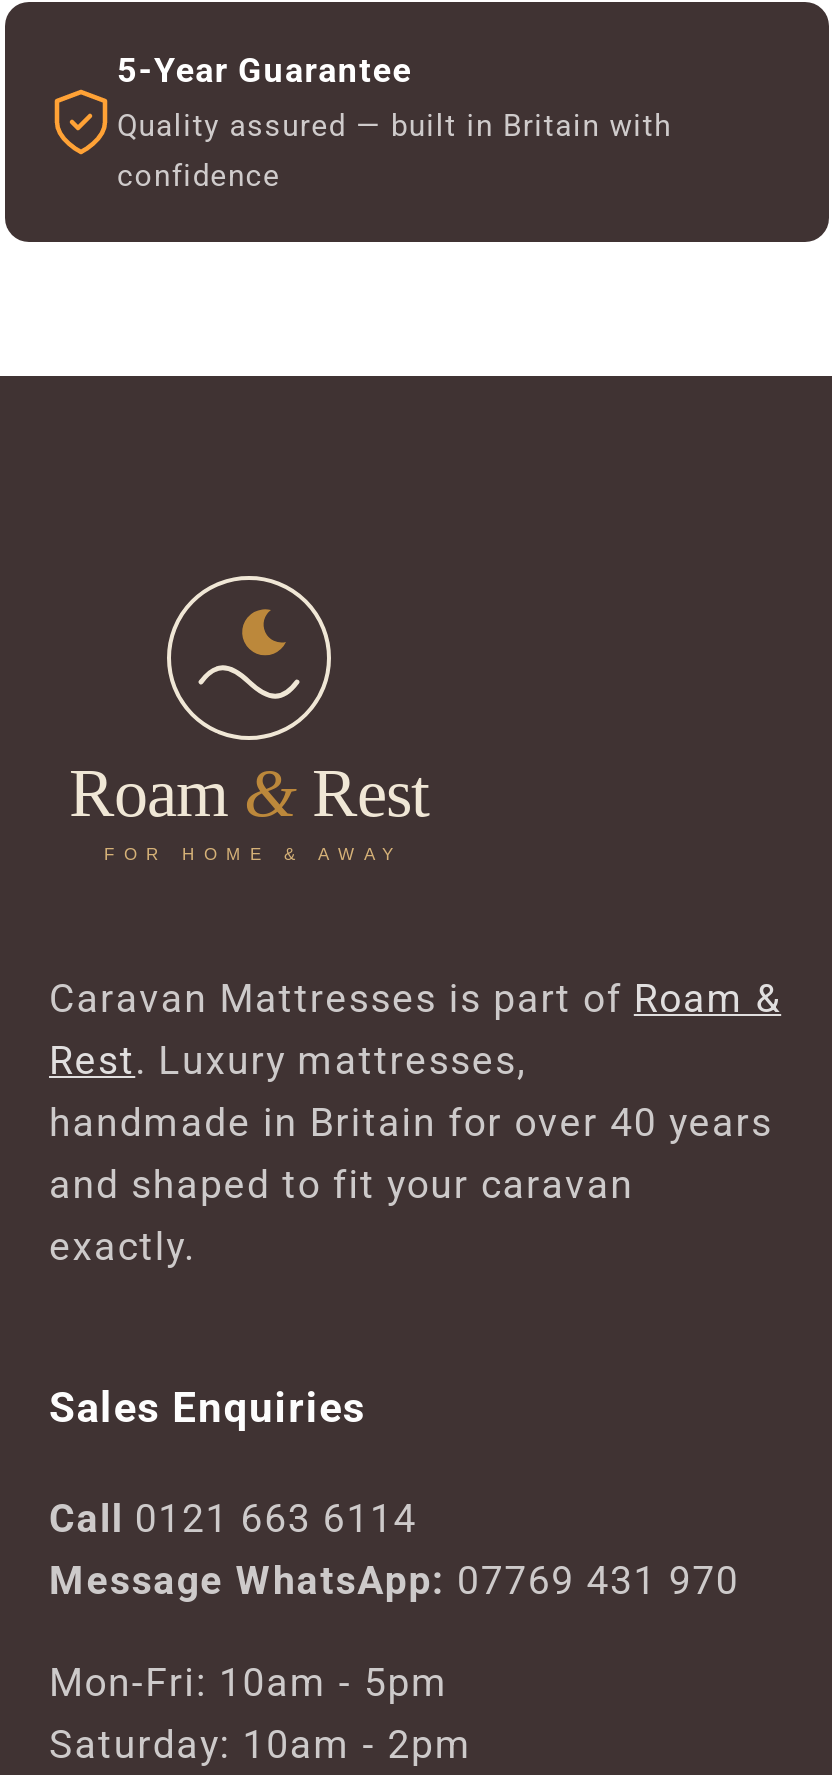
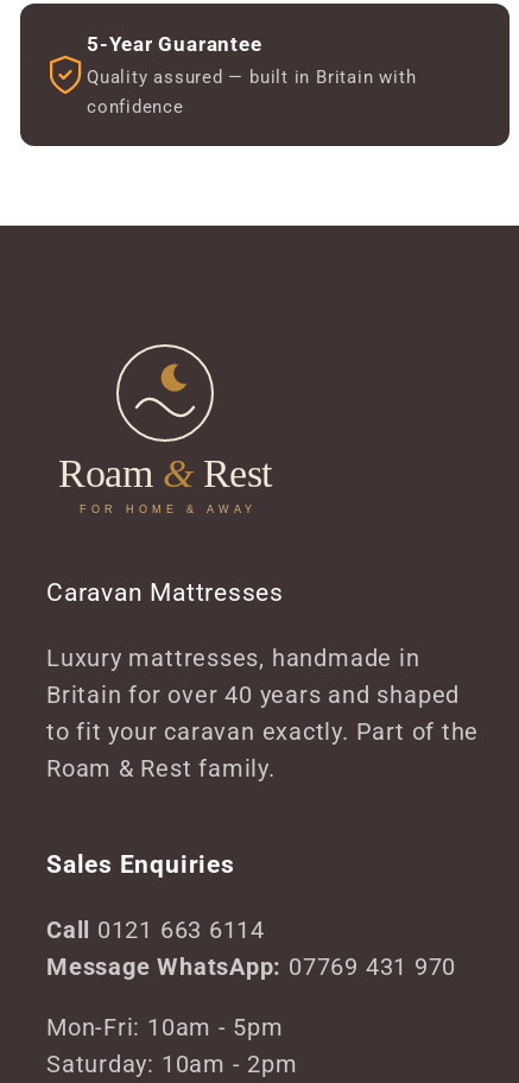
- Caravan Mattresses is part of Roam &
- Rest. Luxury mattresses,
- handmade in Britain for over 40 years
- and shaped to fit your caravan
- exactly.
+ Caravan Mattresses
+ Luxury mattresses, handmade in
+ Britain for over 40 years and shaped
+ to fit your caravan exactly. Part of the
+ Roam & Rest family.
